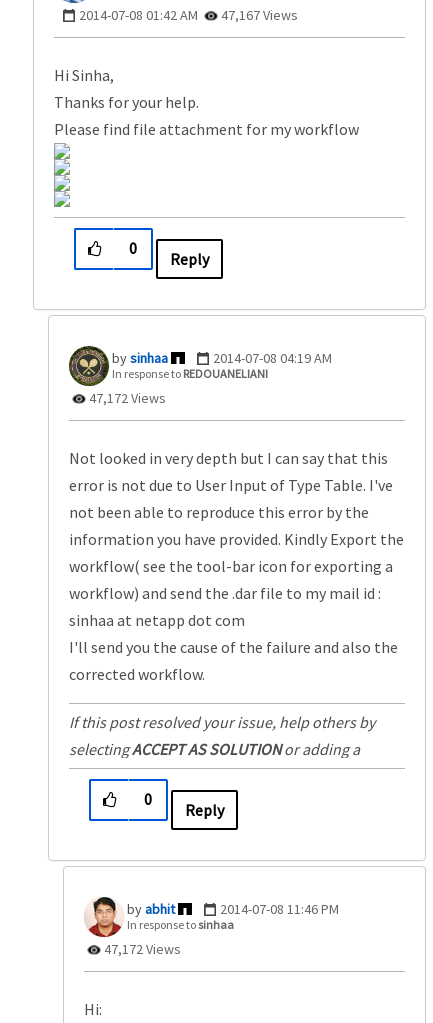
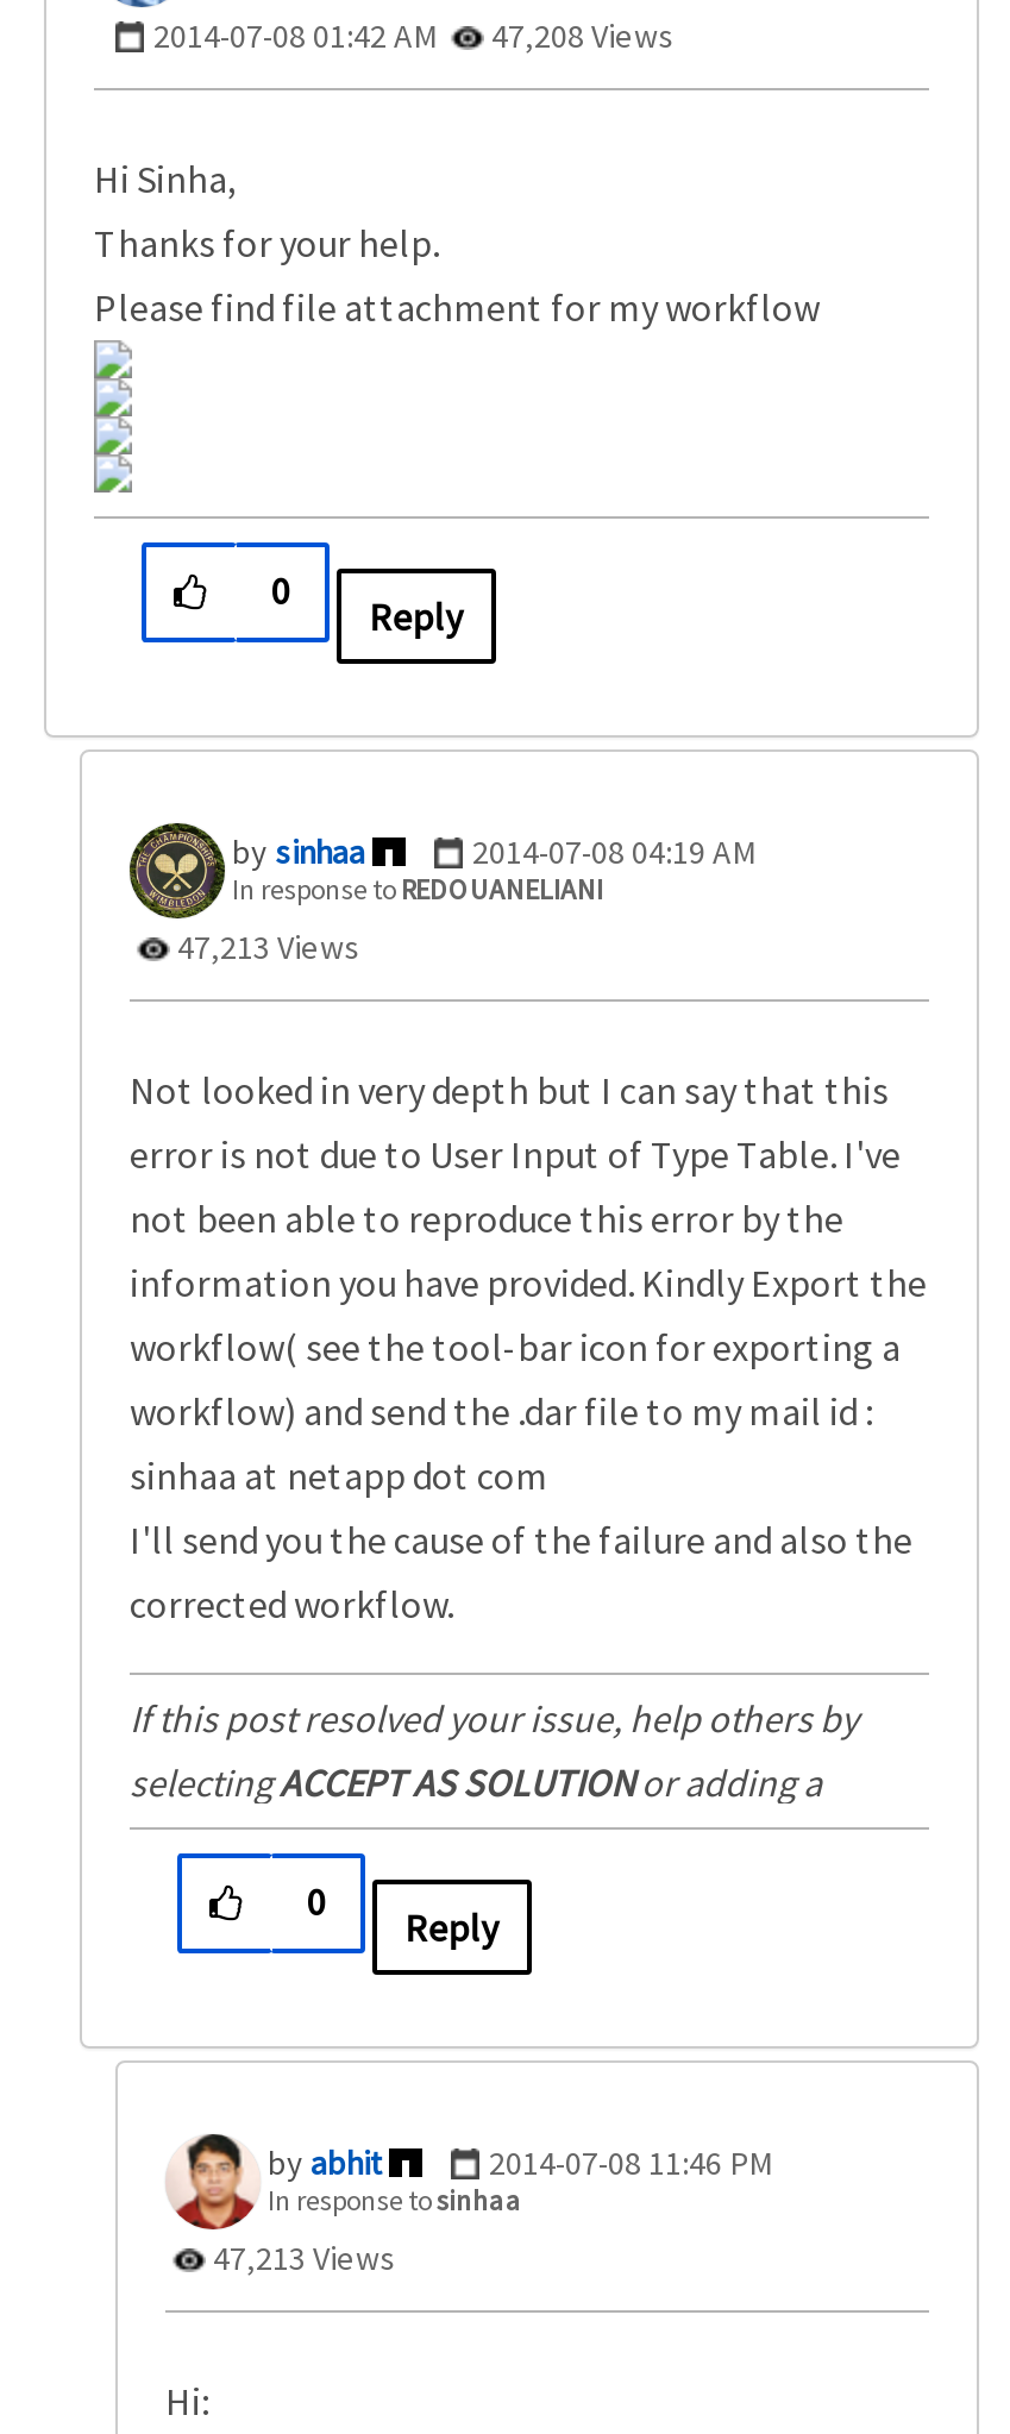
- 2014-07-08 01:42 AM 47,167 Views
+ 2014-07-08 01:42 AM 47,208 Views

- 47,172 Views
+ 47,213 Views

- 47,172 Views
+ 47,213 Views
